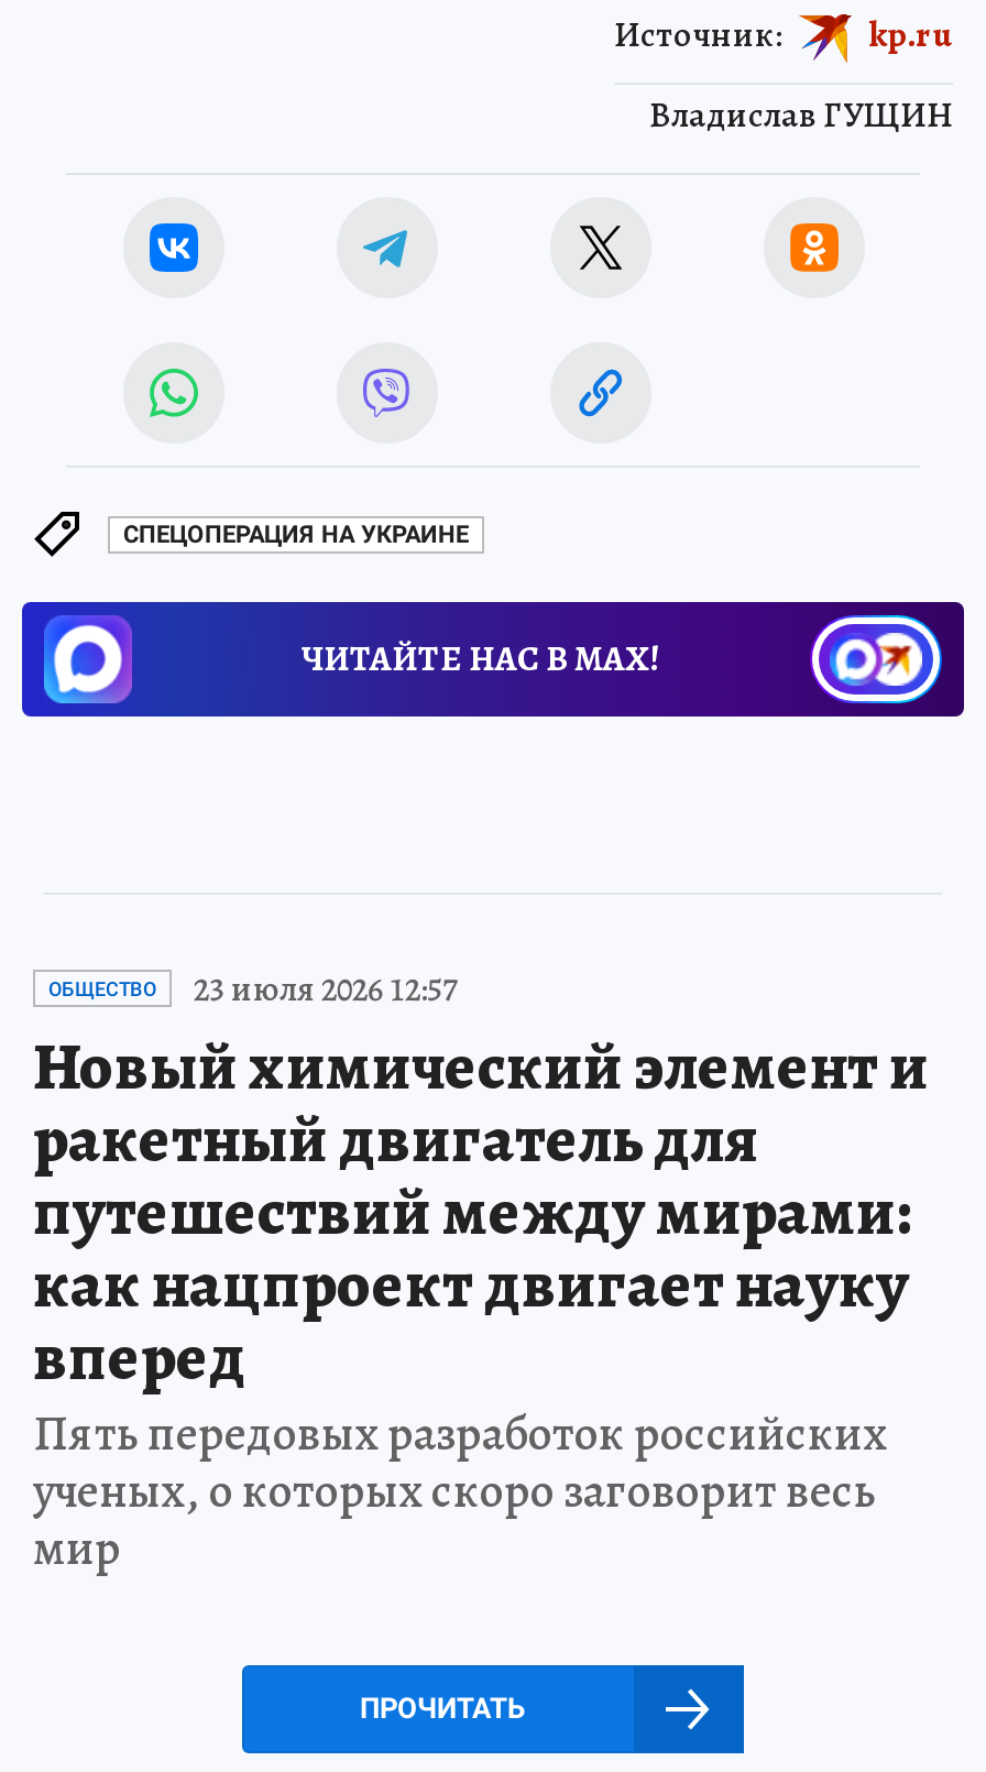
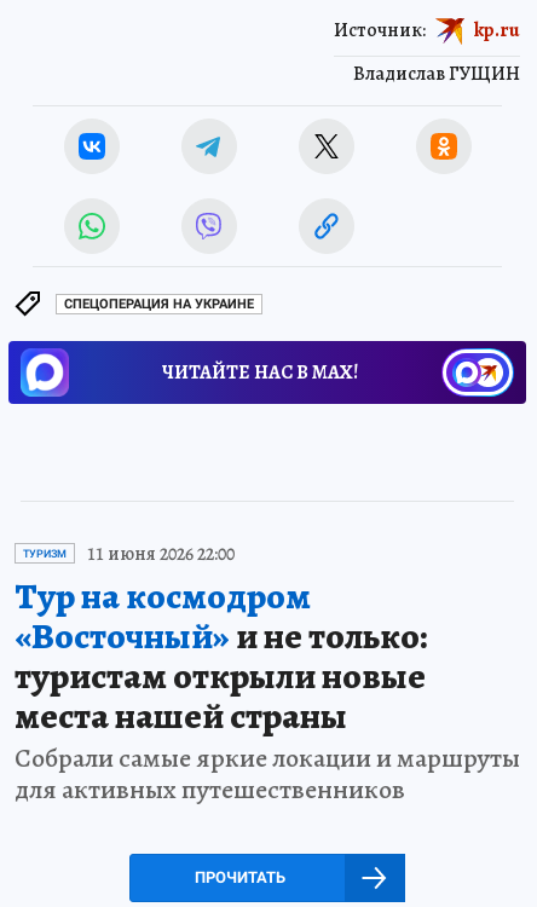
- ОБЩЕСТВО
- 23 июля 2026 12:57
- Новый химический элемент и
- ракетный двигатель для
- путешествий между мирами:
- как нацпроект двигает науку
- вперед
- Пять передовых разработок российских
- ученых, о которых скоро заговорит весь
- мир
+ ТУРИЗМ
+ 11 июня 2026 22:00
+ Тур на космодром
+ «Восточный»и не только:
+ туристам открыли новые
+ места нашей страны
+ Собрали самые яркие локации и маршруты
+ для активных путешественников
